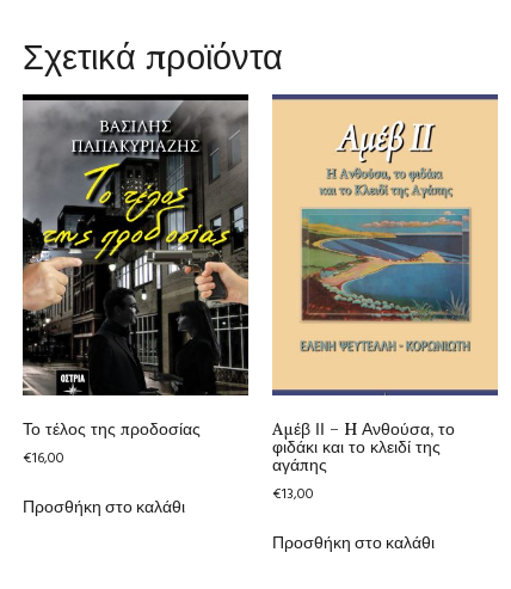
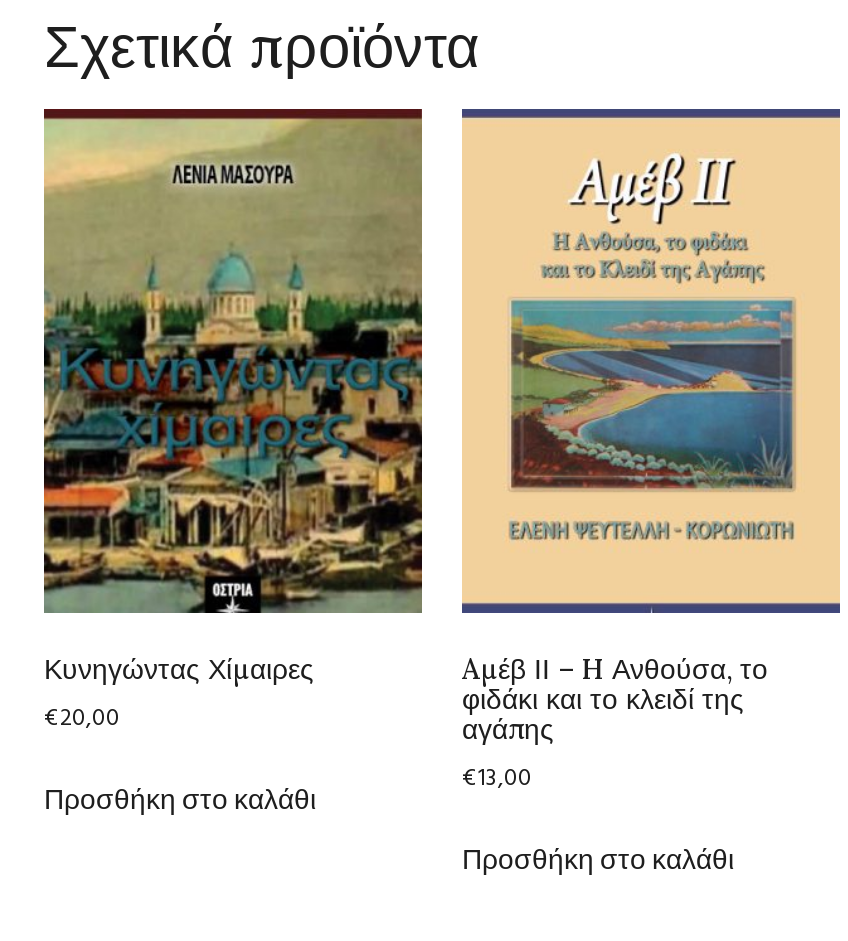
- [image]
- Το τέλος της προδοσίας
- €16,00
+ [image]
+ Κυνηγώντας Χίμαιρες
+ €20,00
